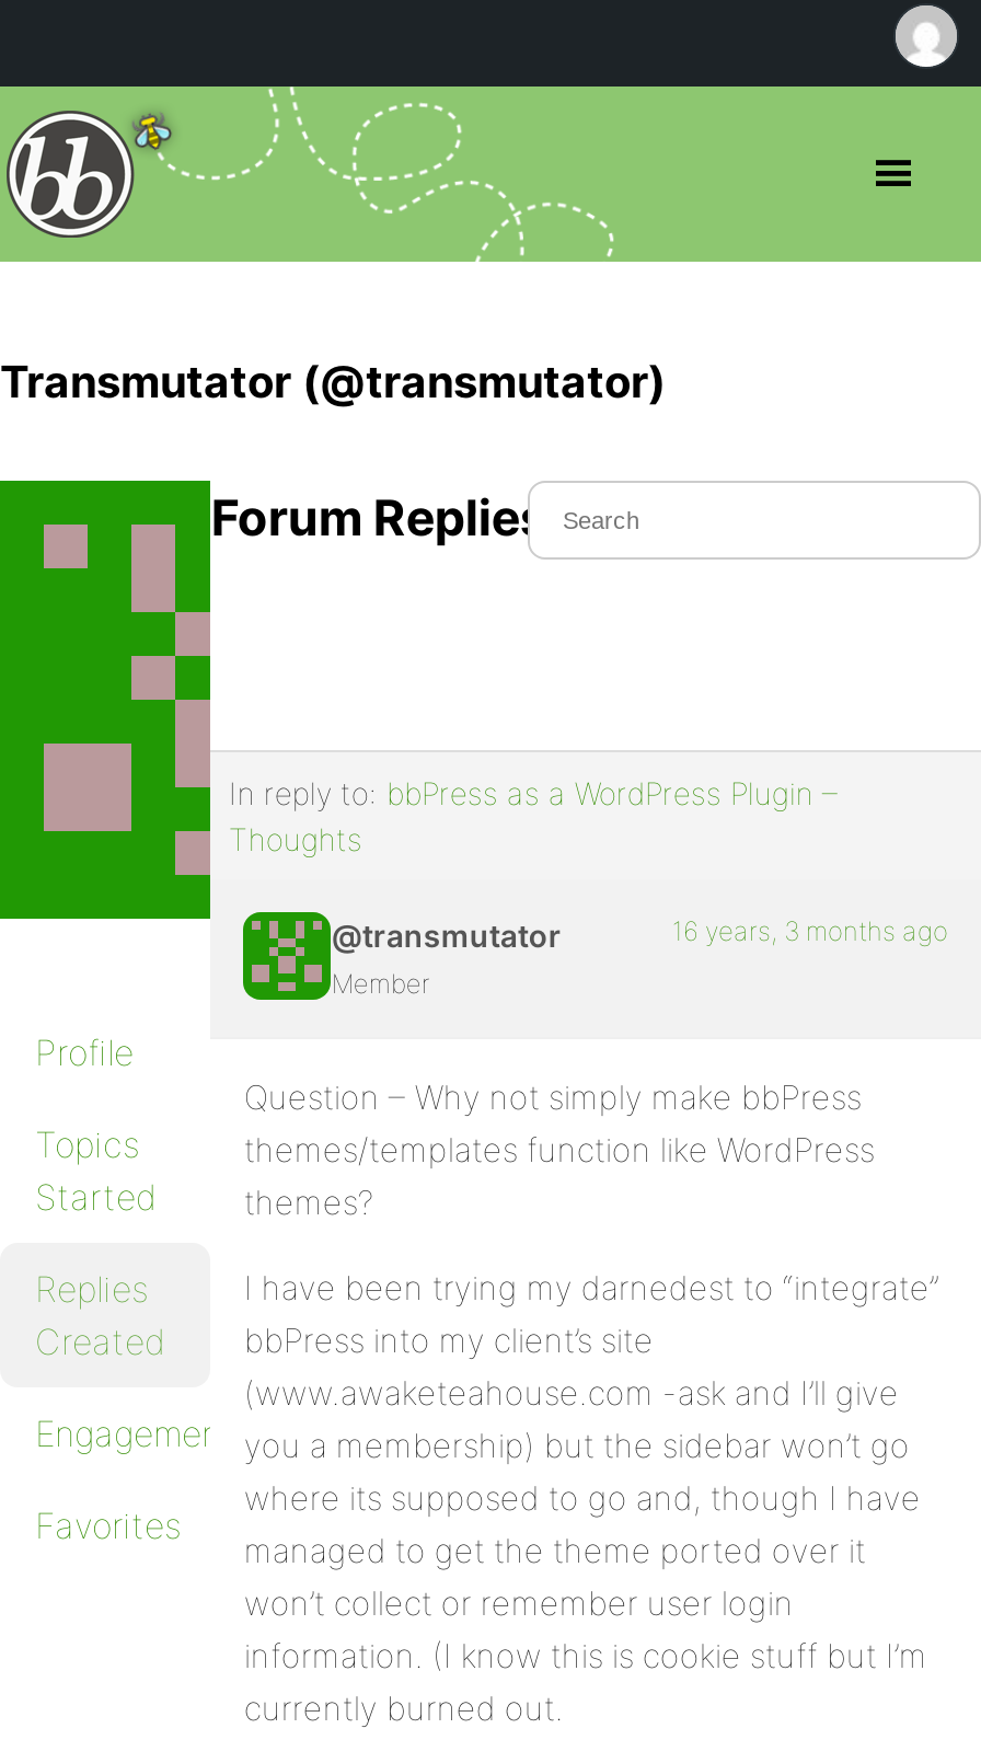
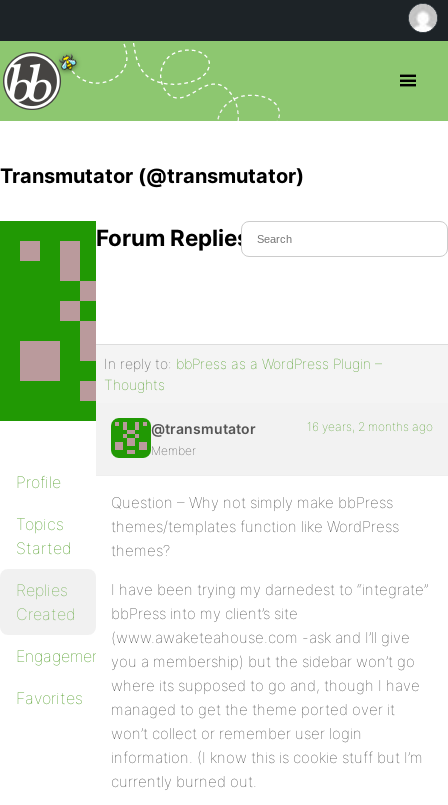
- 16 years, 3 months ago
+ 16 years, 2 months ago
